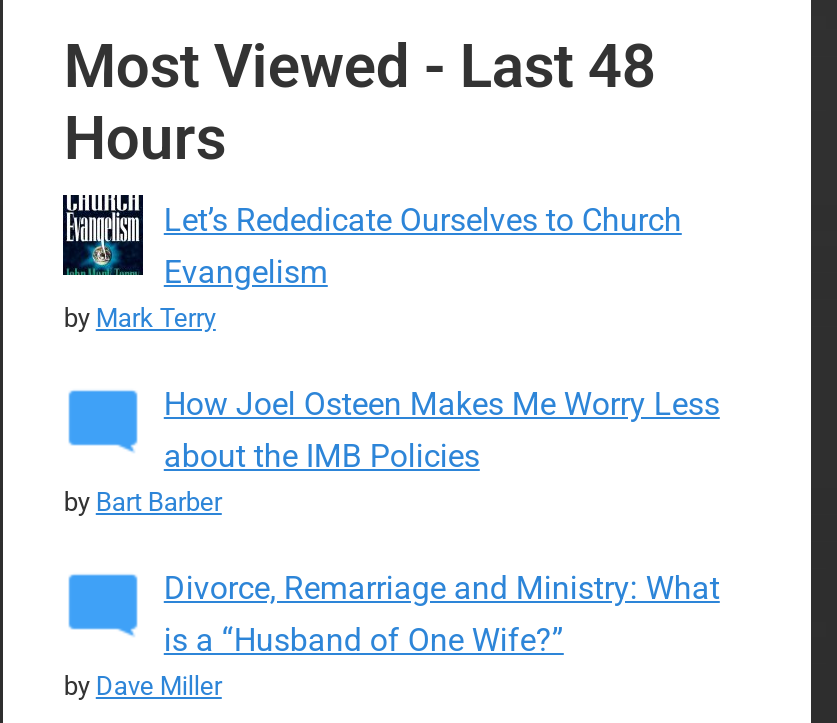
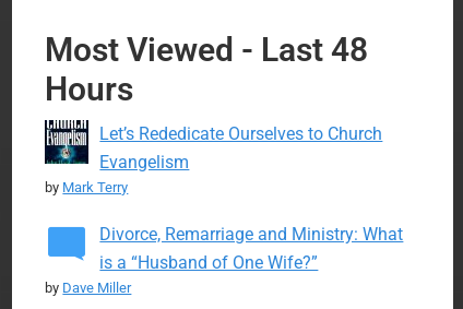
- How Joel Osteen Makes Me Worry Less
- about the IMB Policies
- by Bart Barber
